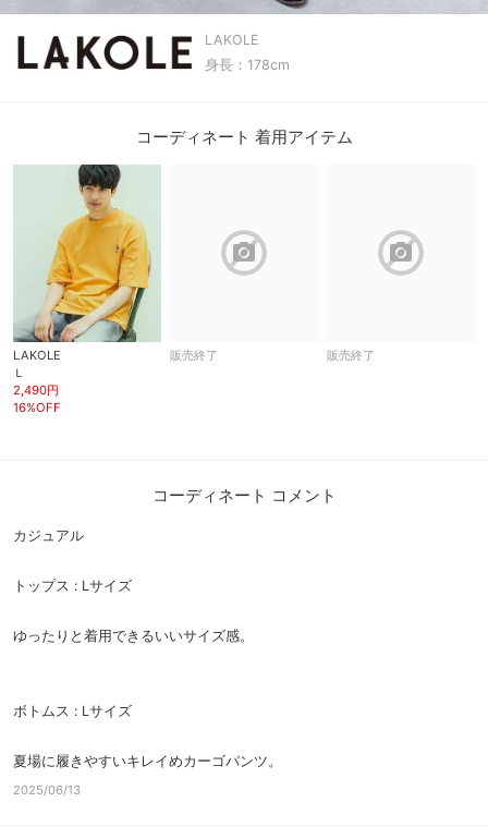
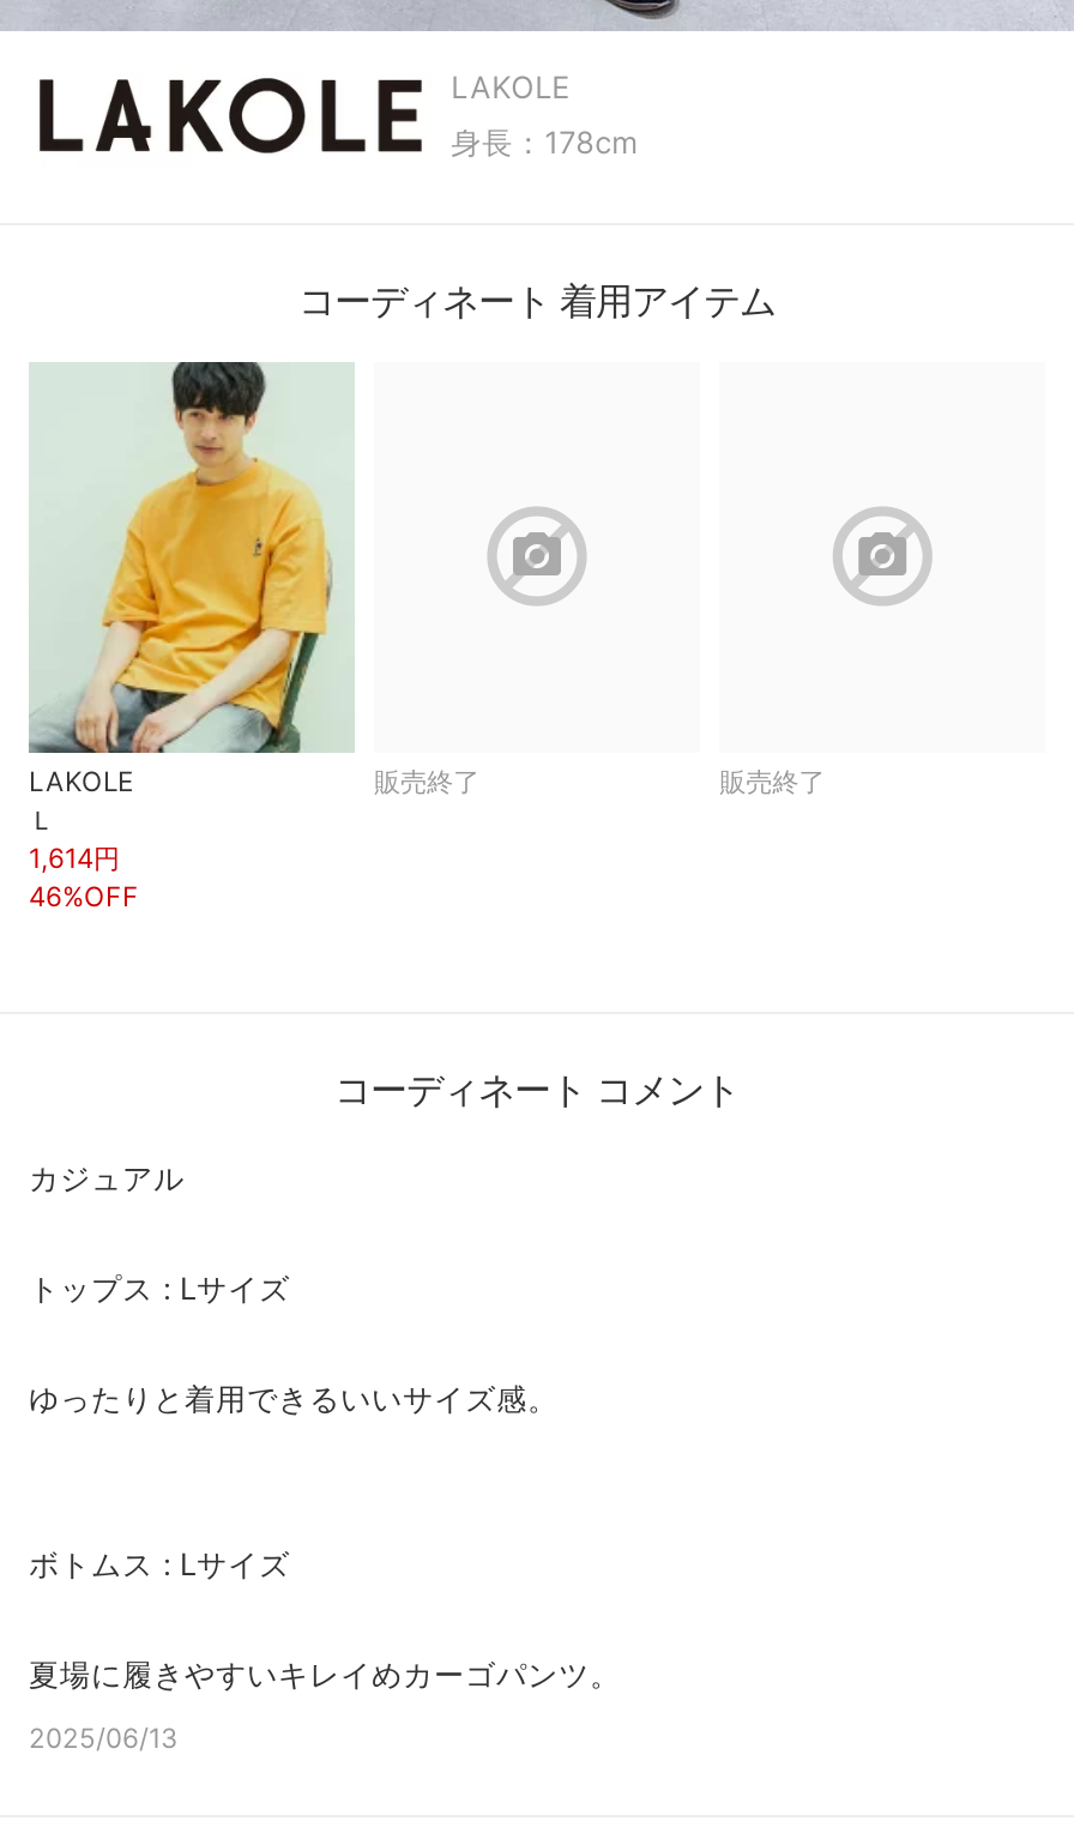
- 2,490円
- 16%OFF
+ 1,614円
+ 46%OFF
